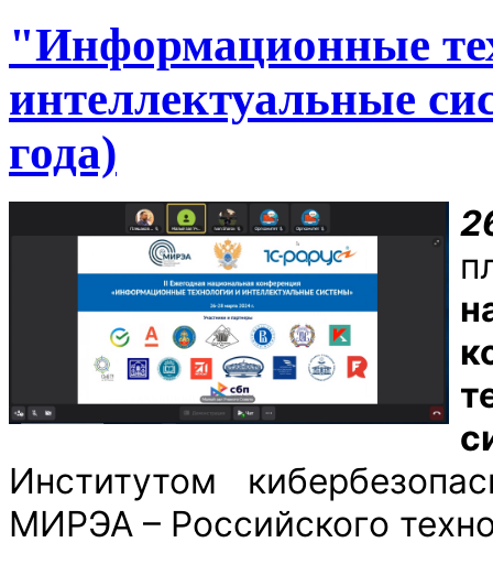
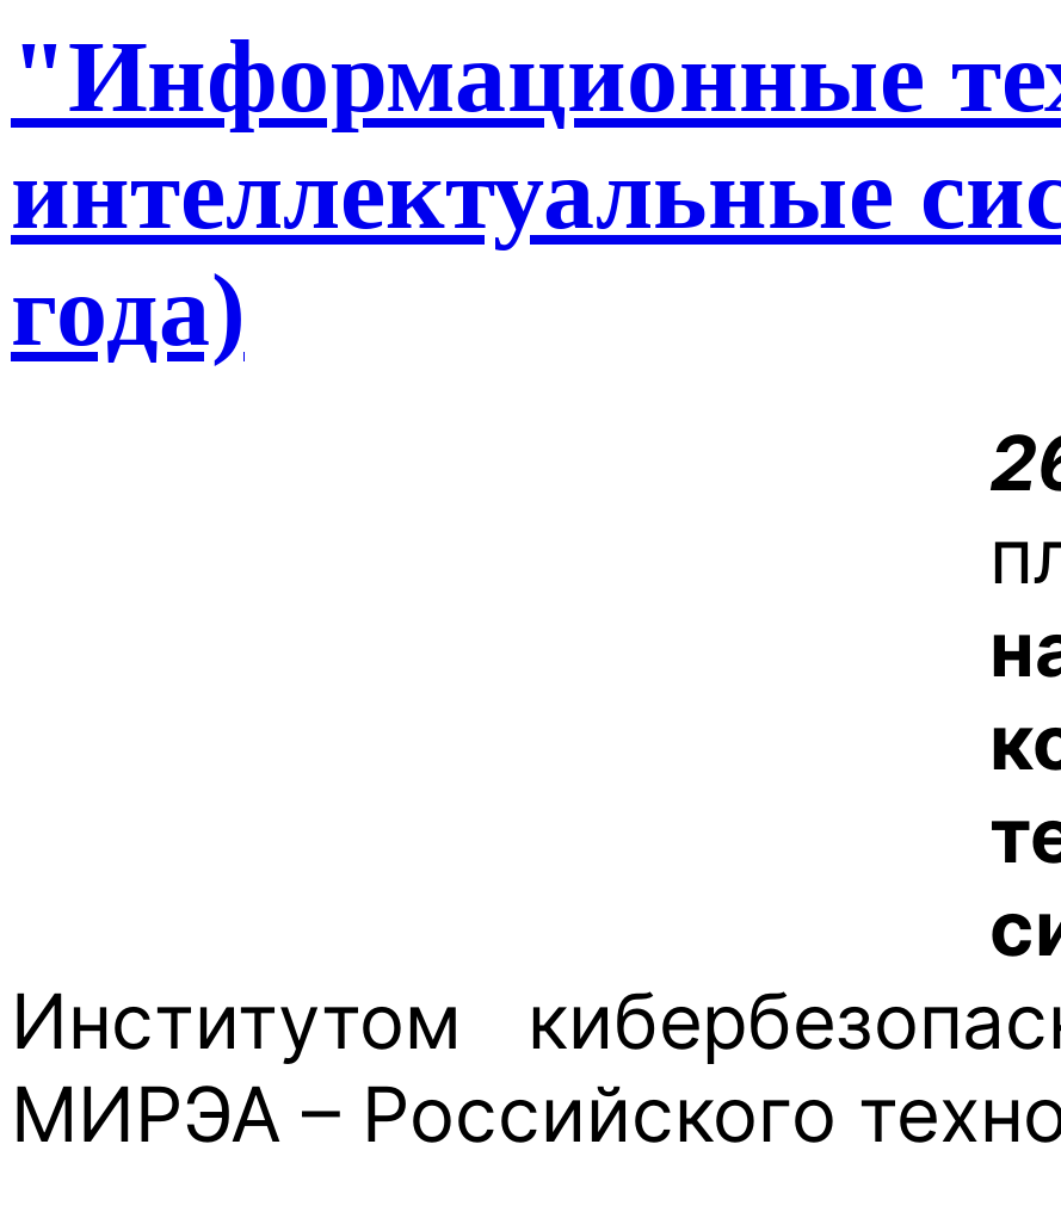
- [image]
